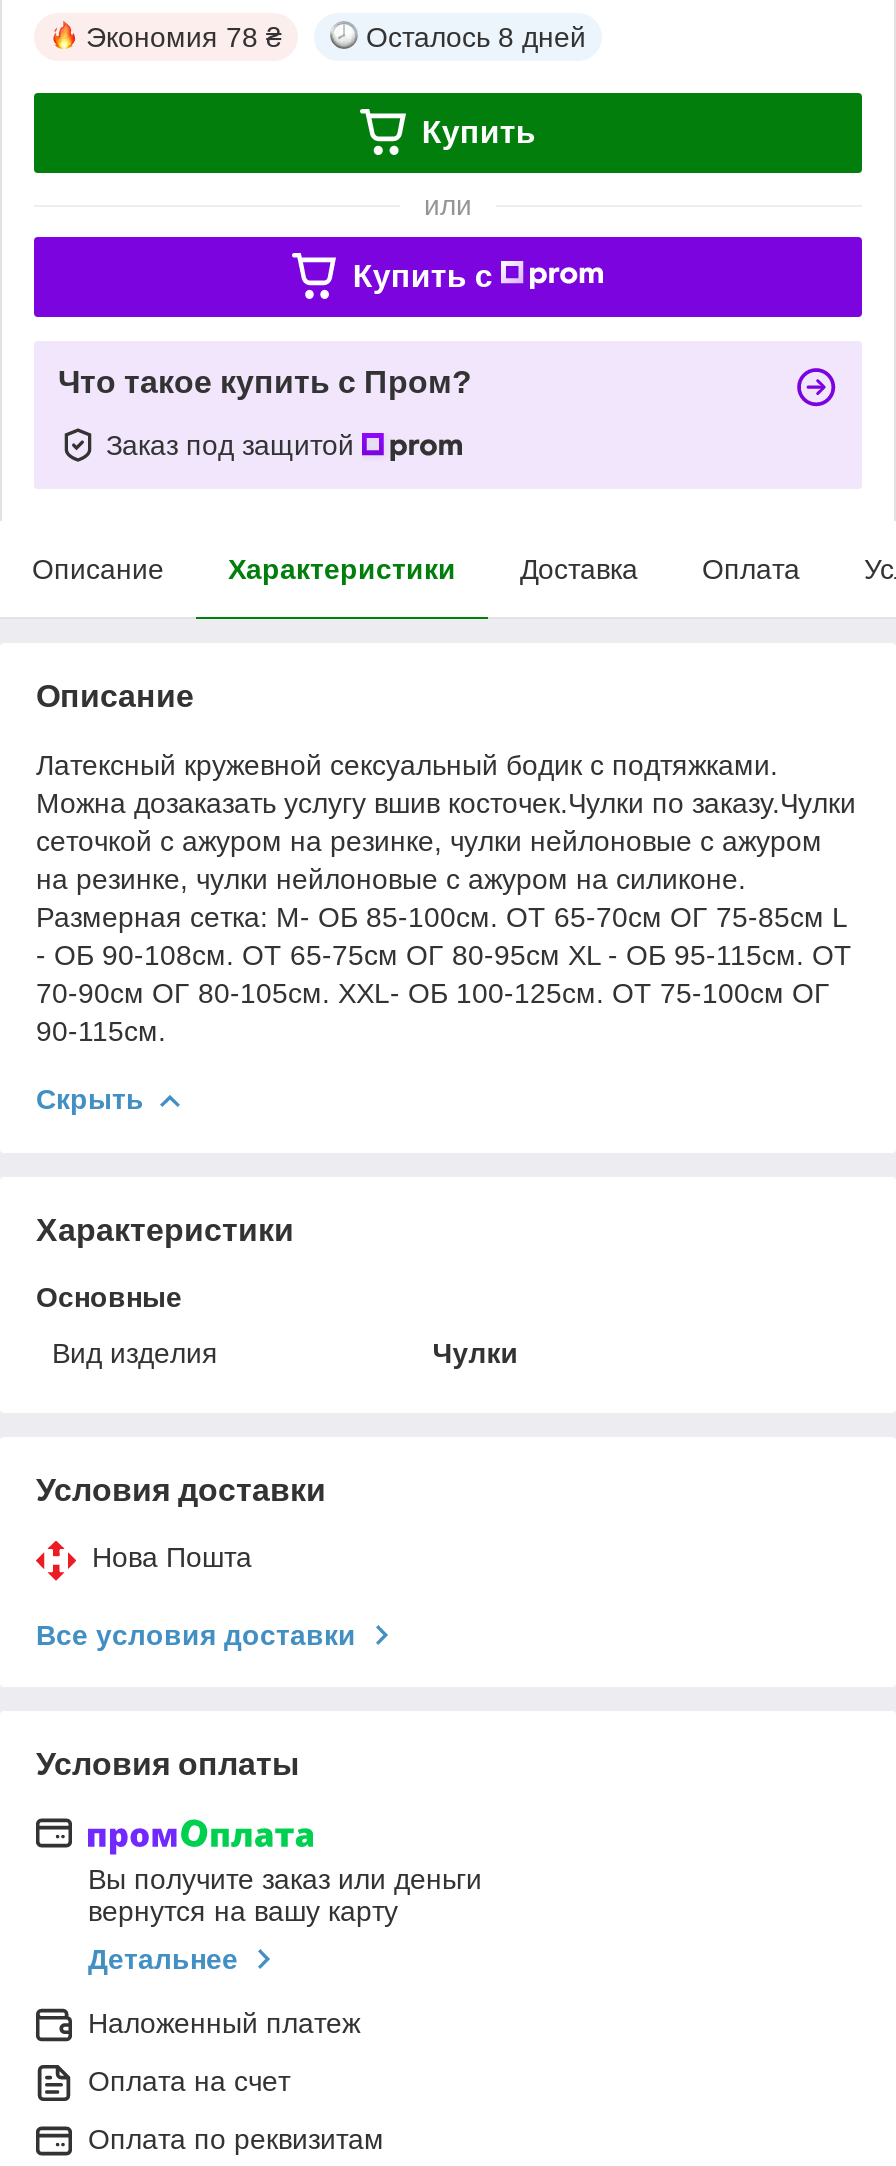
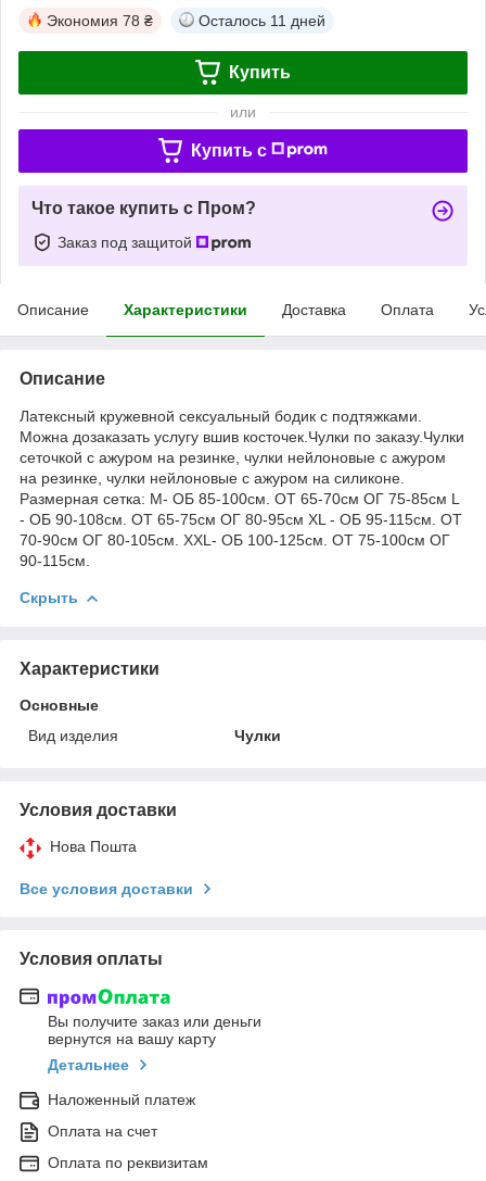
- Осталось 8 дней
+ Осталось 11 дней
